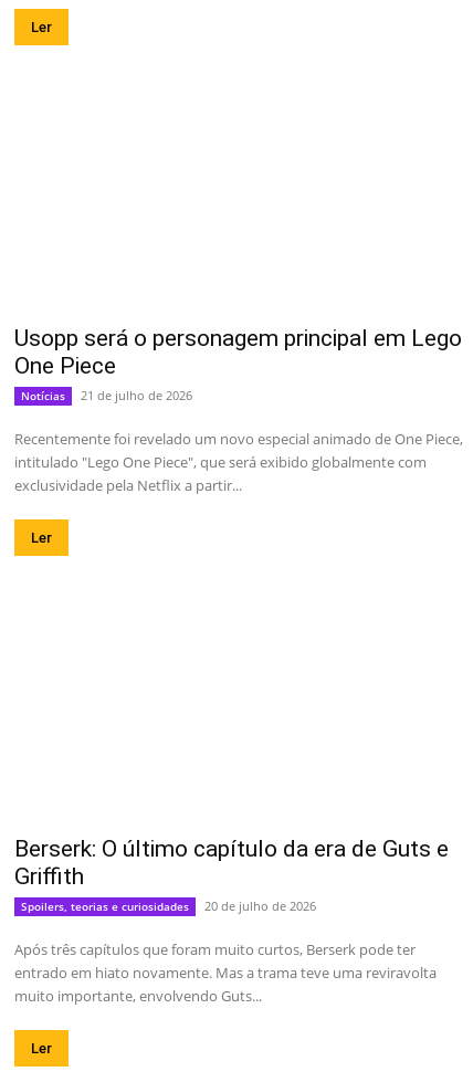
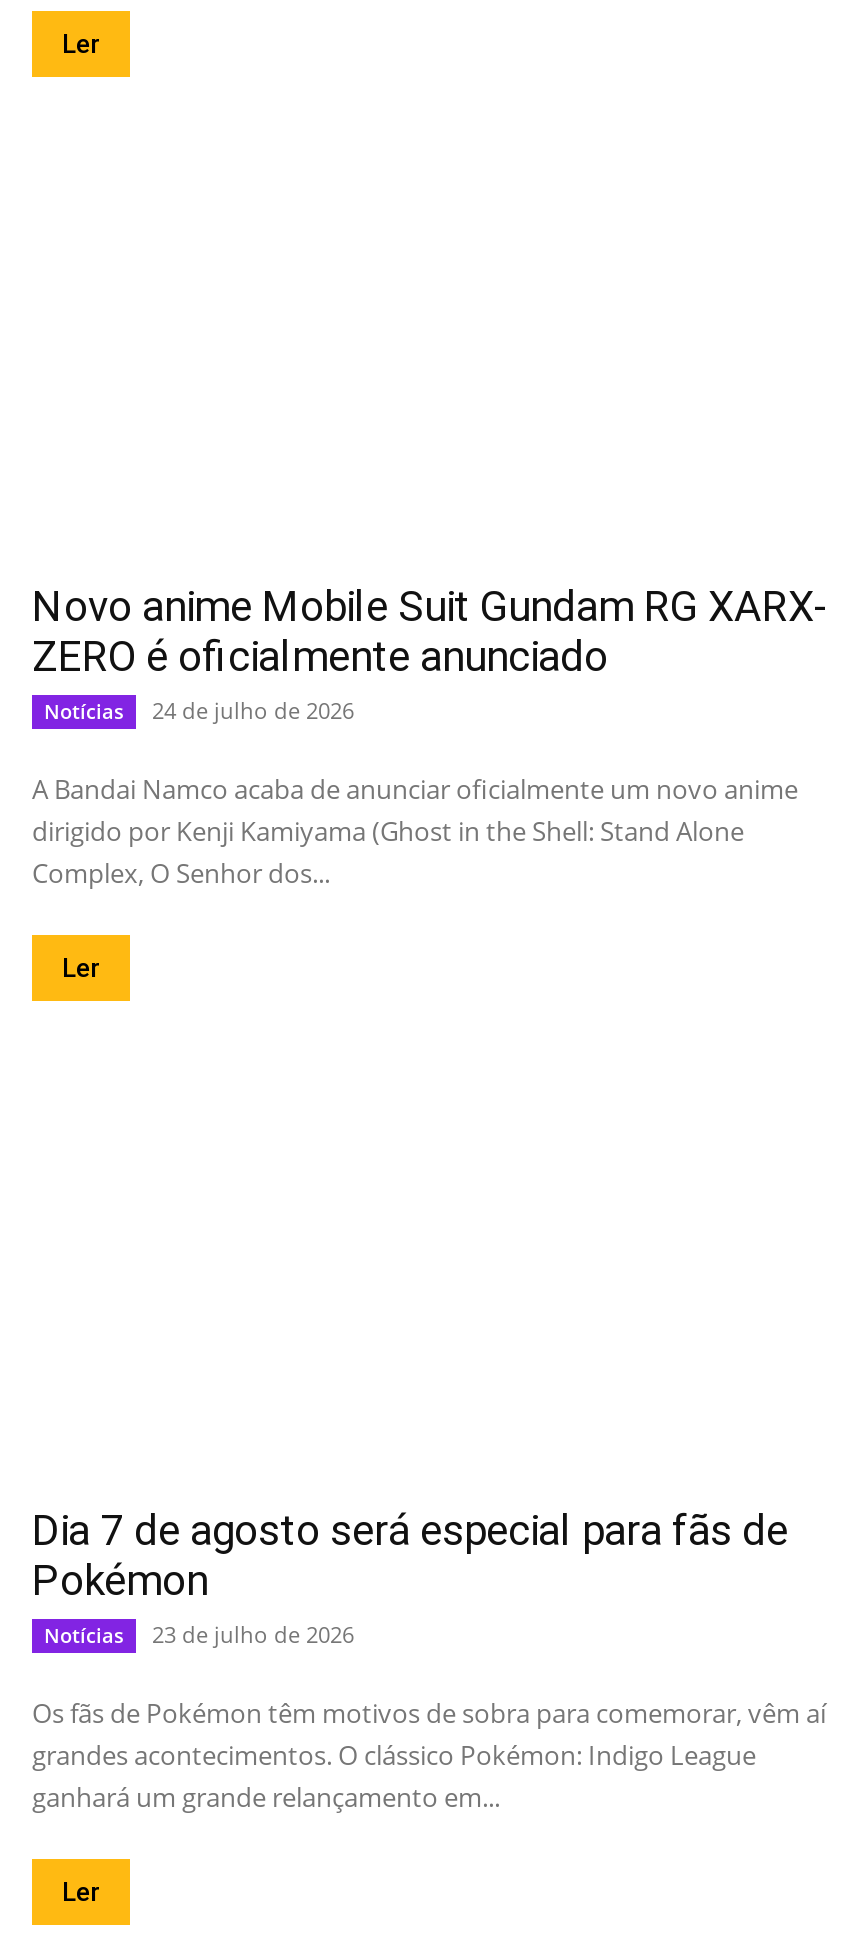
- Usopp será o personagem principal em Lego
- One Piece
+ Novo anime Mobile Suit Gundam RG XARX-
+ ZERO é oficialmente anunciado

- Notícias 21 de julho de 2026
+ Notícias 24 de julho de 2026

- Recentemente foi revelado um novo especial animado de One Piece,
- intitulado "Lego One Piece", que será exibido globalmente com
- exclusividade pela Netflix a partir...
+ A Bandai Namco acaba de anunciar oficialmente um novo anime
+ dirigido por Kenji Kamiyama (Ghost in the Shell: Stand Alone
+ Complex, O Senhor dos...

- Berserk: O último capítulo da era de Guts e
- Griffith
- Spoilers, teorias e curiosidades
- 20 de julho de 2026
+ Dia 7 de agosto será especial para fãs de
+ Pokémon
+ Notícias
+ 23 de julho de 2026

- Após três capítulos que foram muito curtos, Berserk pode ter
- entrado em hiato novamente. Mas a trama teve uma reviravolta
- muito importante, envolvendo Guts...
+ Os fãs de Pokémon têm motivos de sobra para comemorar, vêm aí
+ grandes acontecimentos. O clássico Pokémon: Indigo League
+ ganhará um grande relançamento em...
